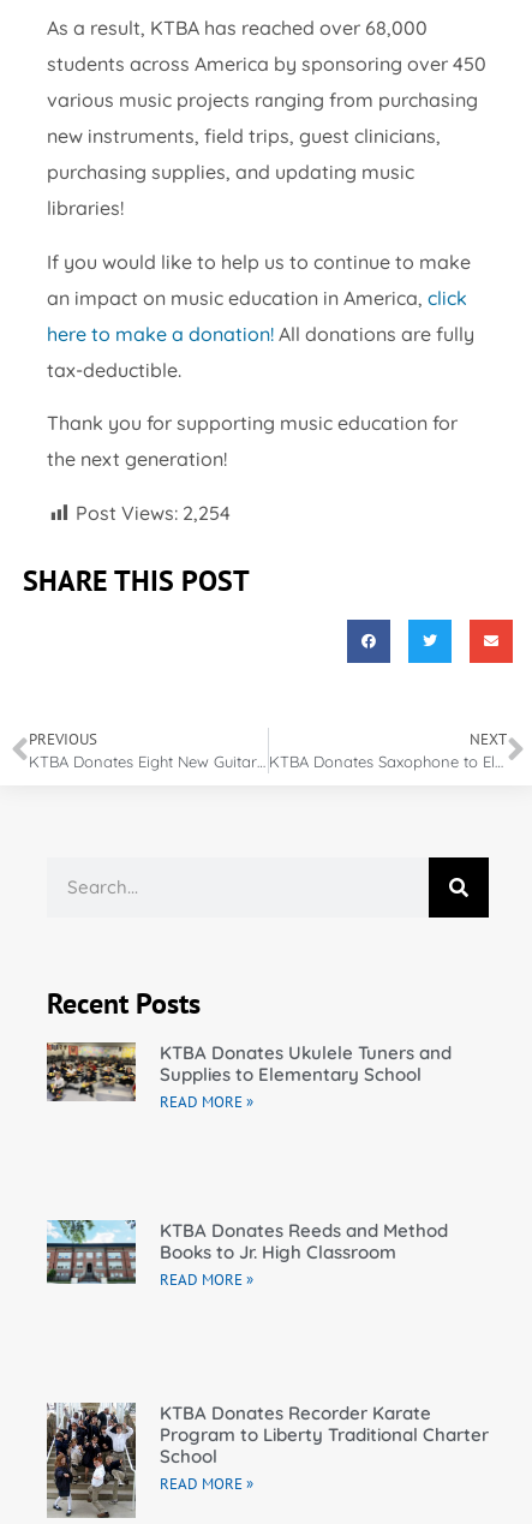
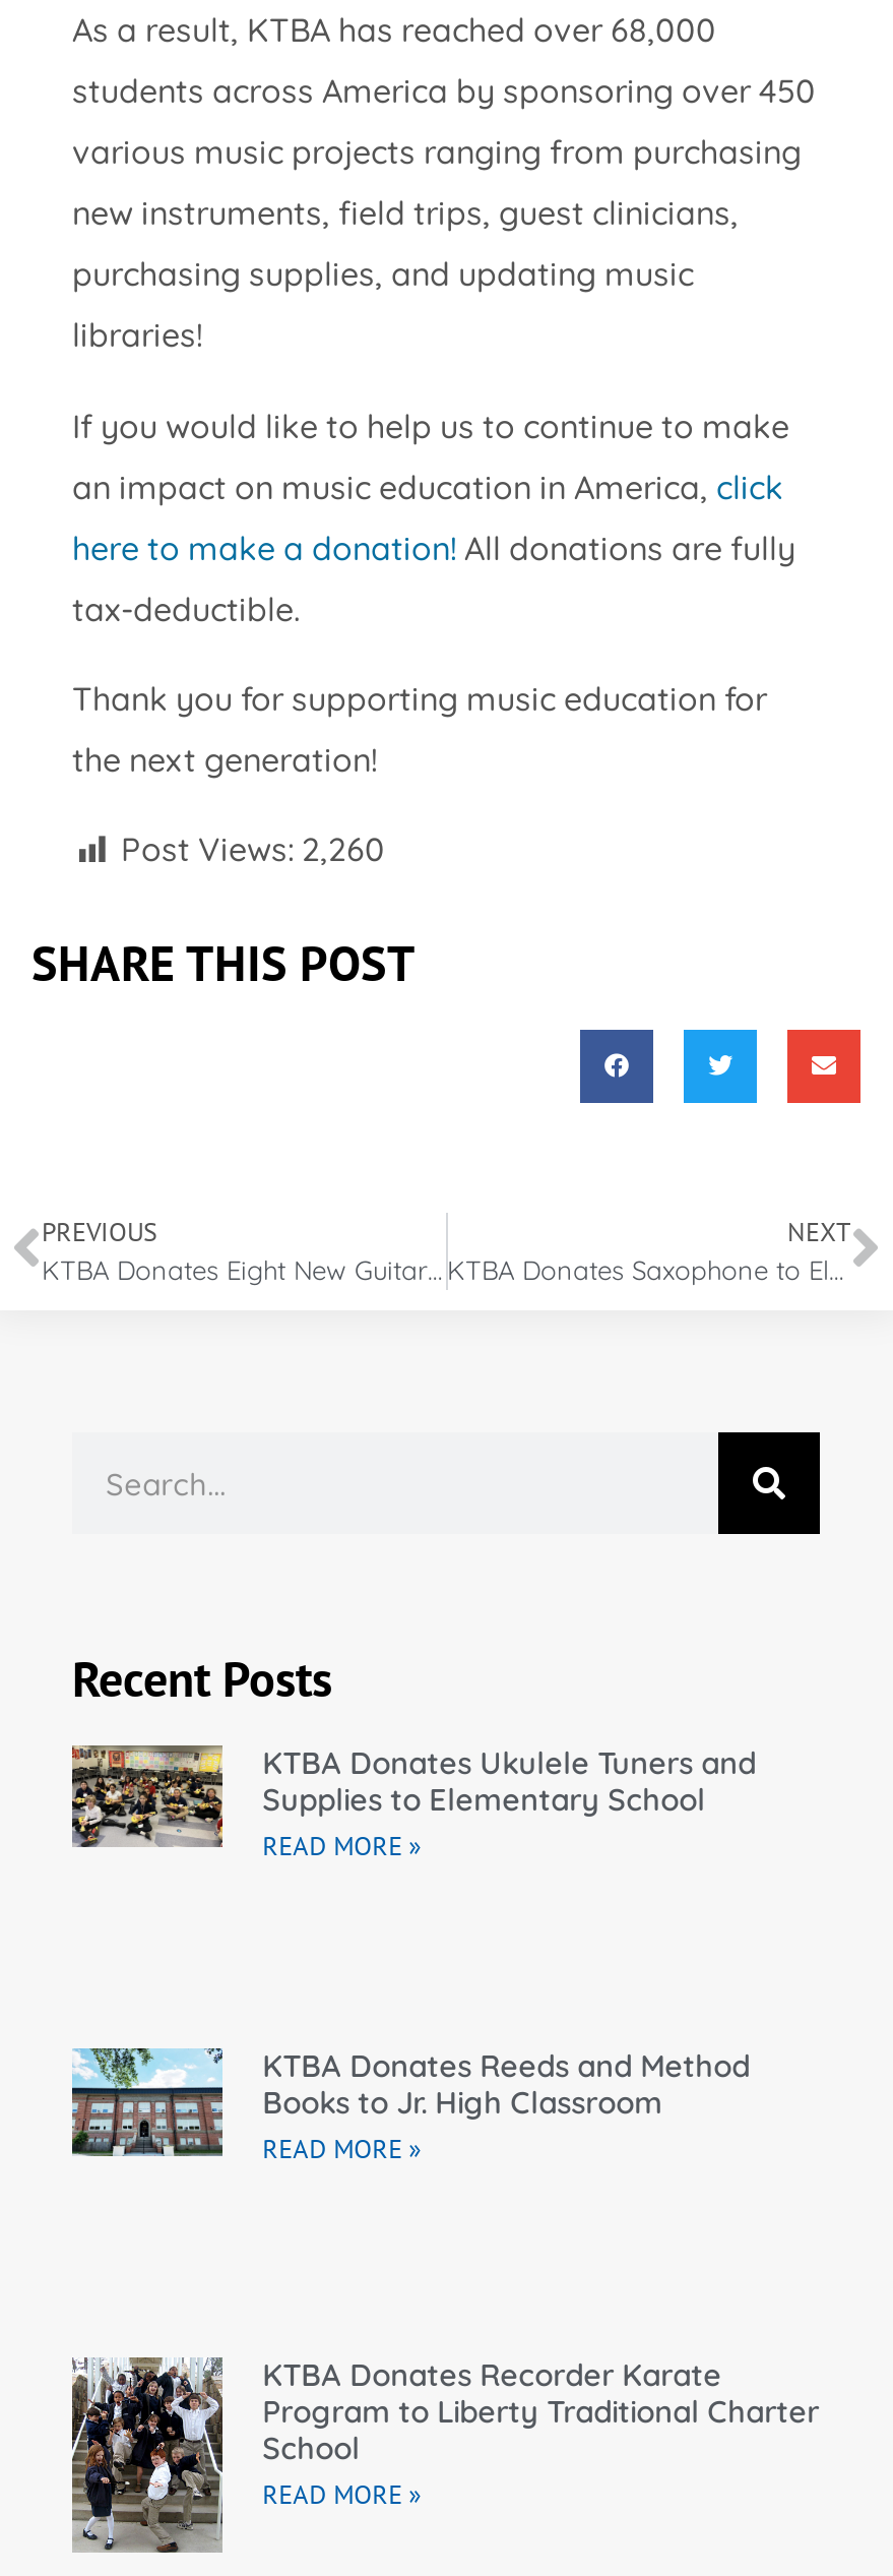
- Post Views: 2,254
+ Post Views: 2,260
